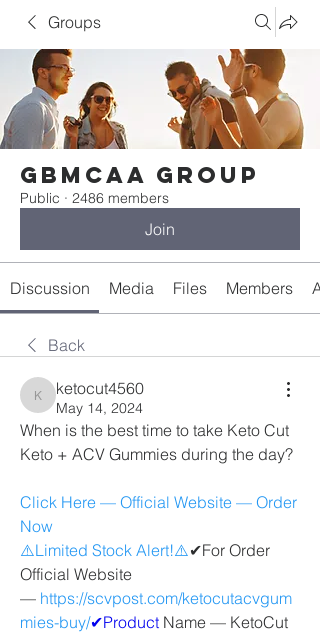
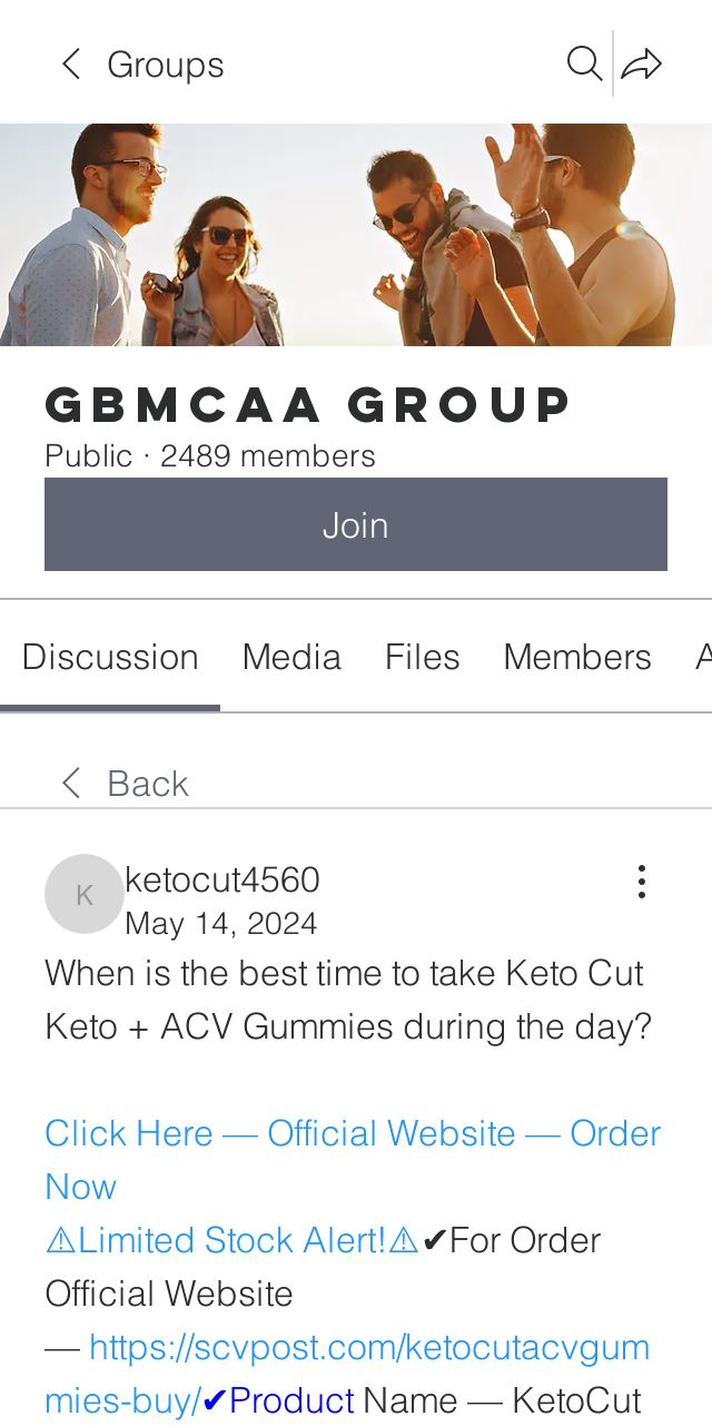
- Public · 2486 members
+ Public · 2489 members
